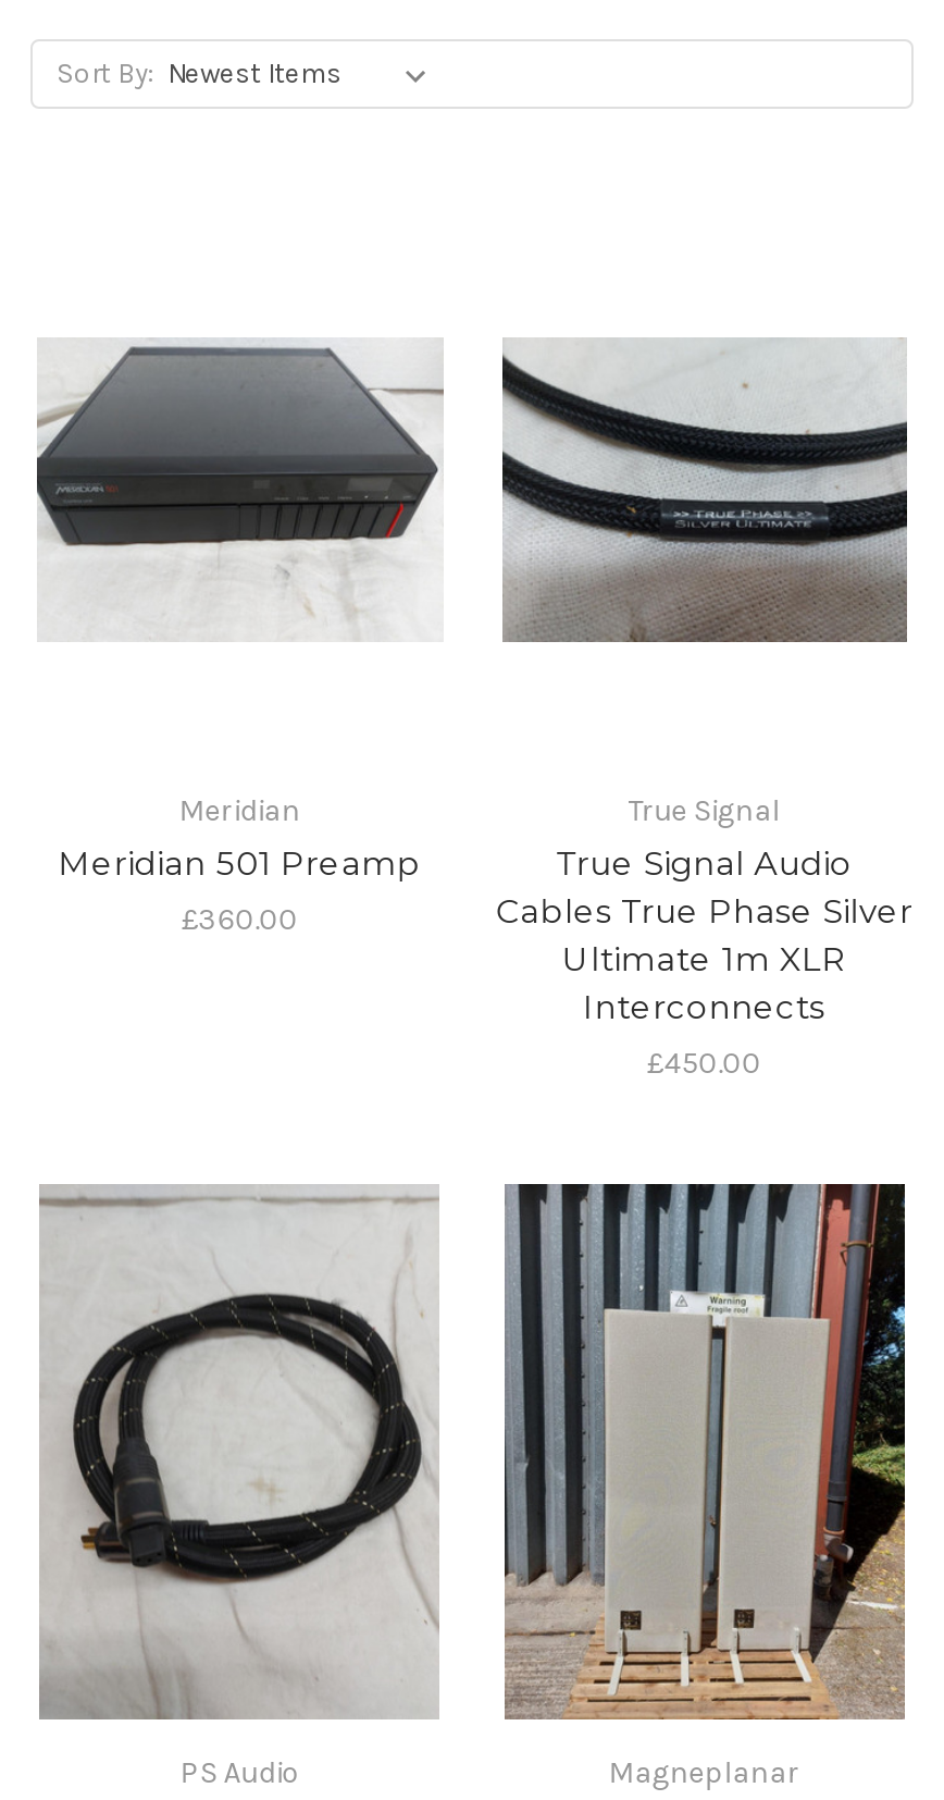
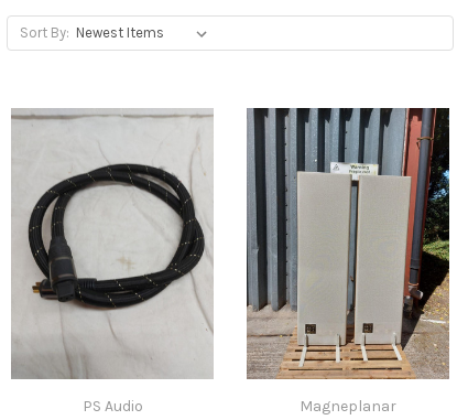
- [image]

- [image]

- Meridian
- Meridian 501 Preamp
- £360.00

- True Signal
- True Signal Audio
- Cables True Phase Silver
- Ultimate 1m XLR
- Interconnects
- £450.00
